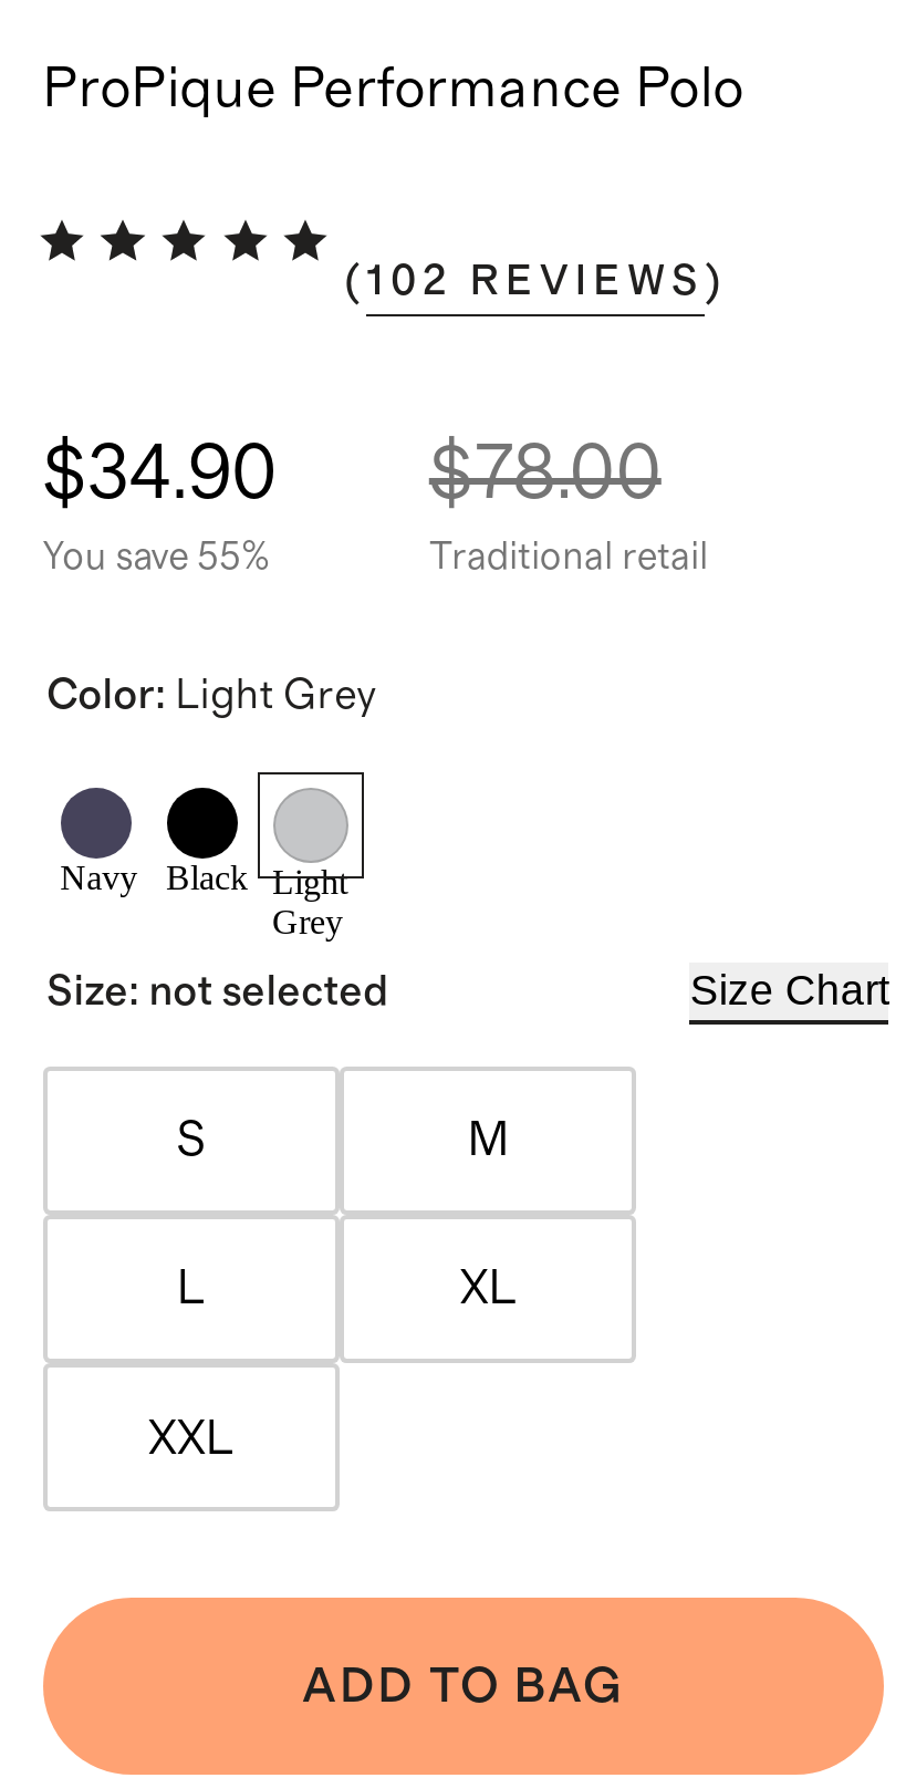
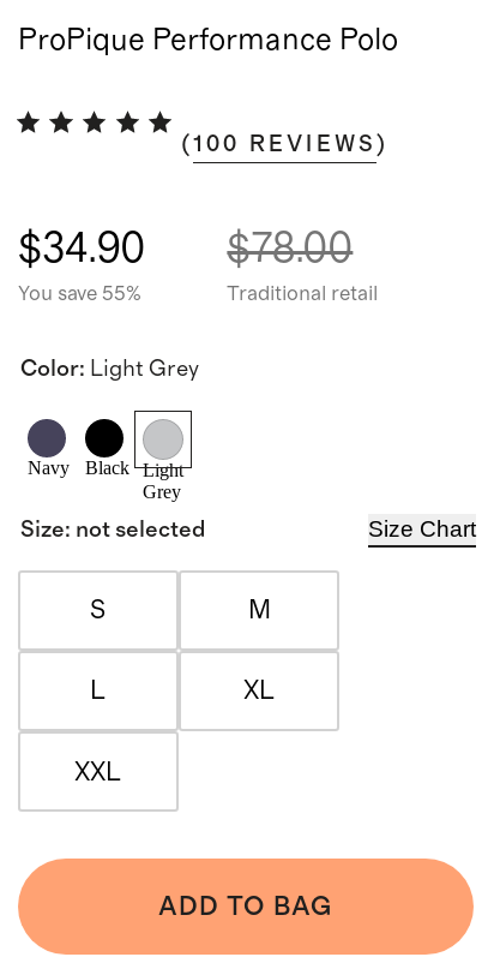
- (102 REVIEWS)
+ (100 REVIEWS)
